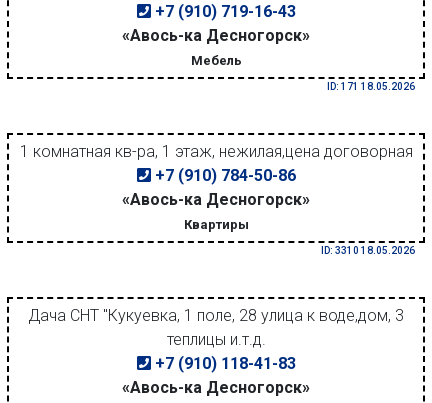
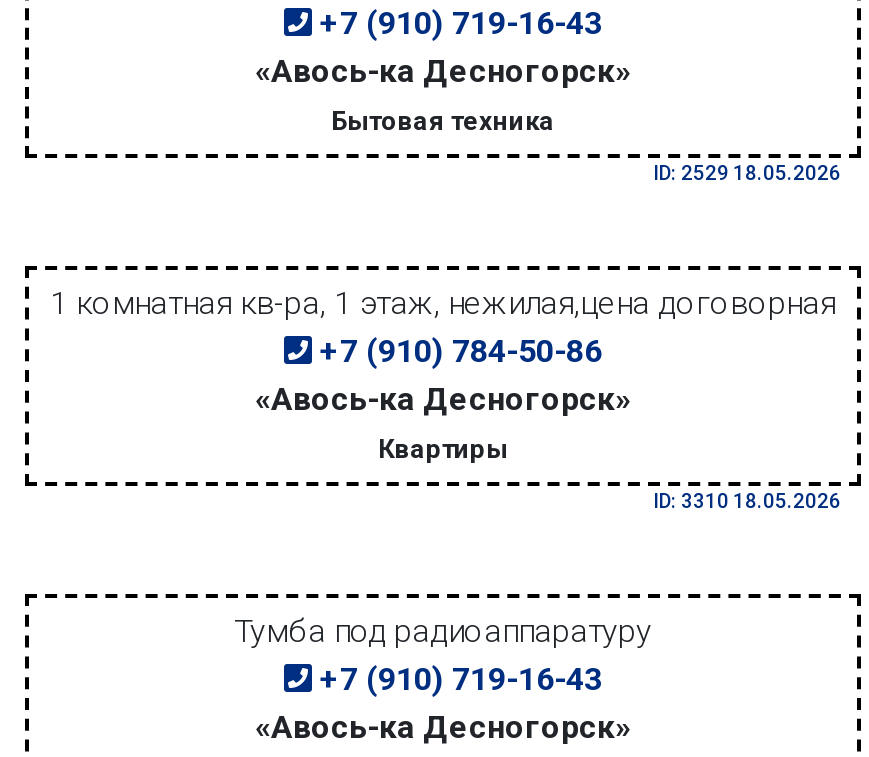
- Мебель
+ Бытовая техника

- ID: 171 18.05.2026
+ ID: 2529 18.05.2026

- Дача СНТ "Кукуевка, 1 поле, 28 улица к воде,дом, 3
- теплицы и.т.д.
- +7 (910) 118-41-83
+ Тумба под радиоаппаратуру
+ +7 (910) 719-16-43
